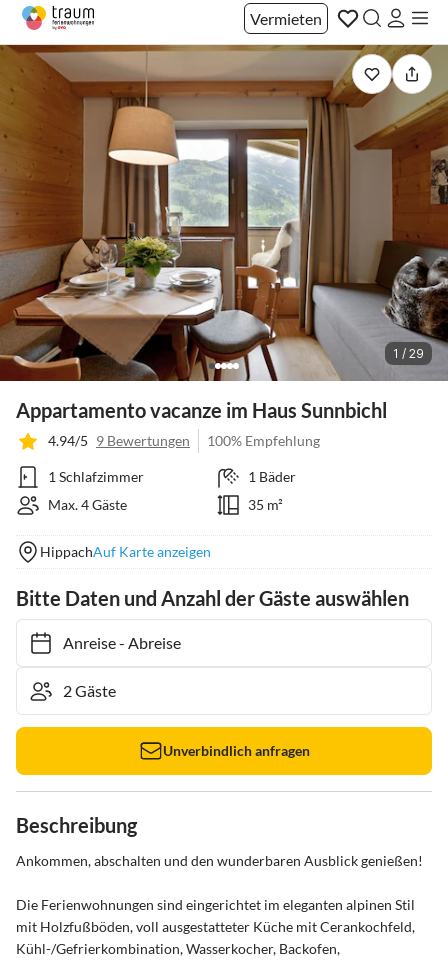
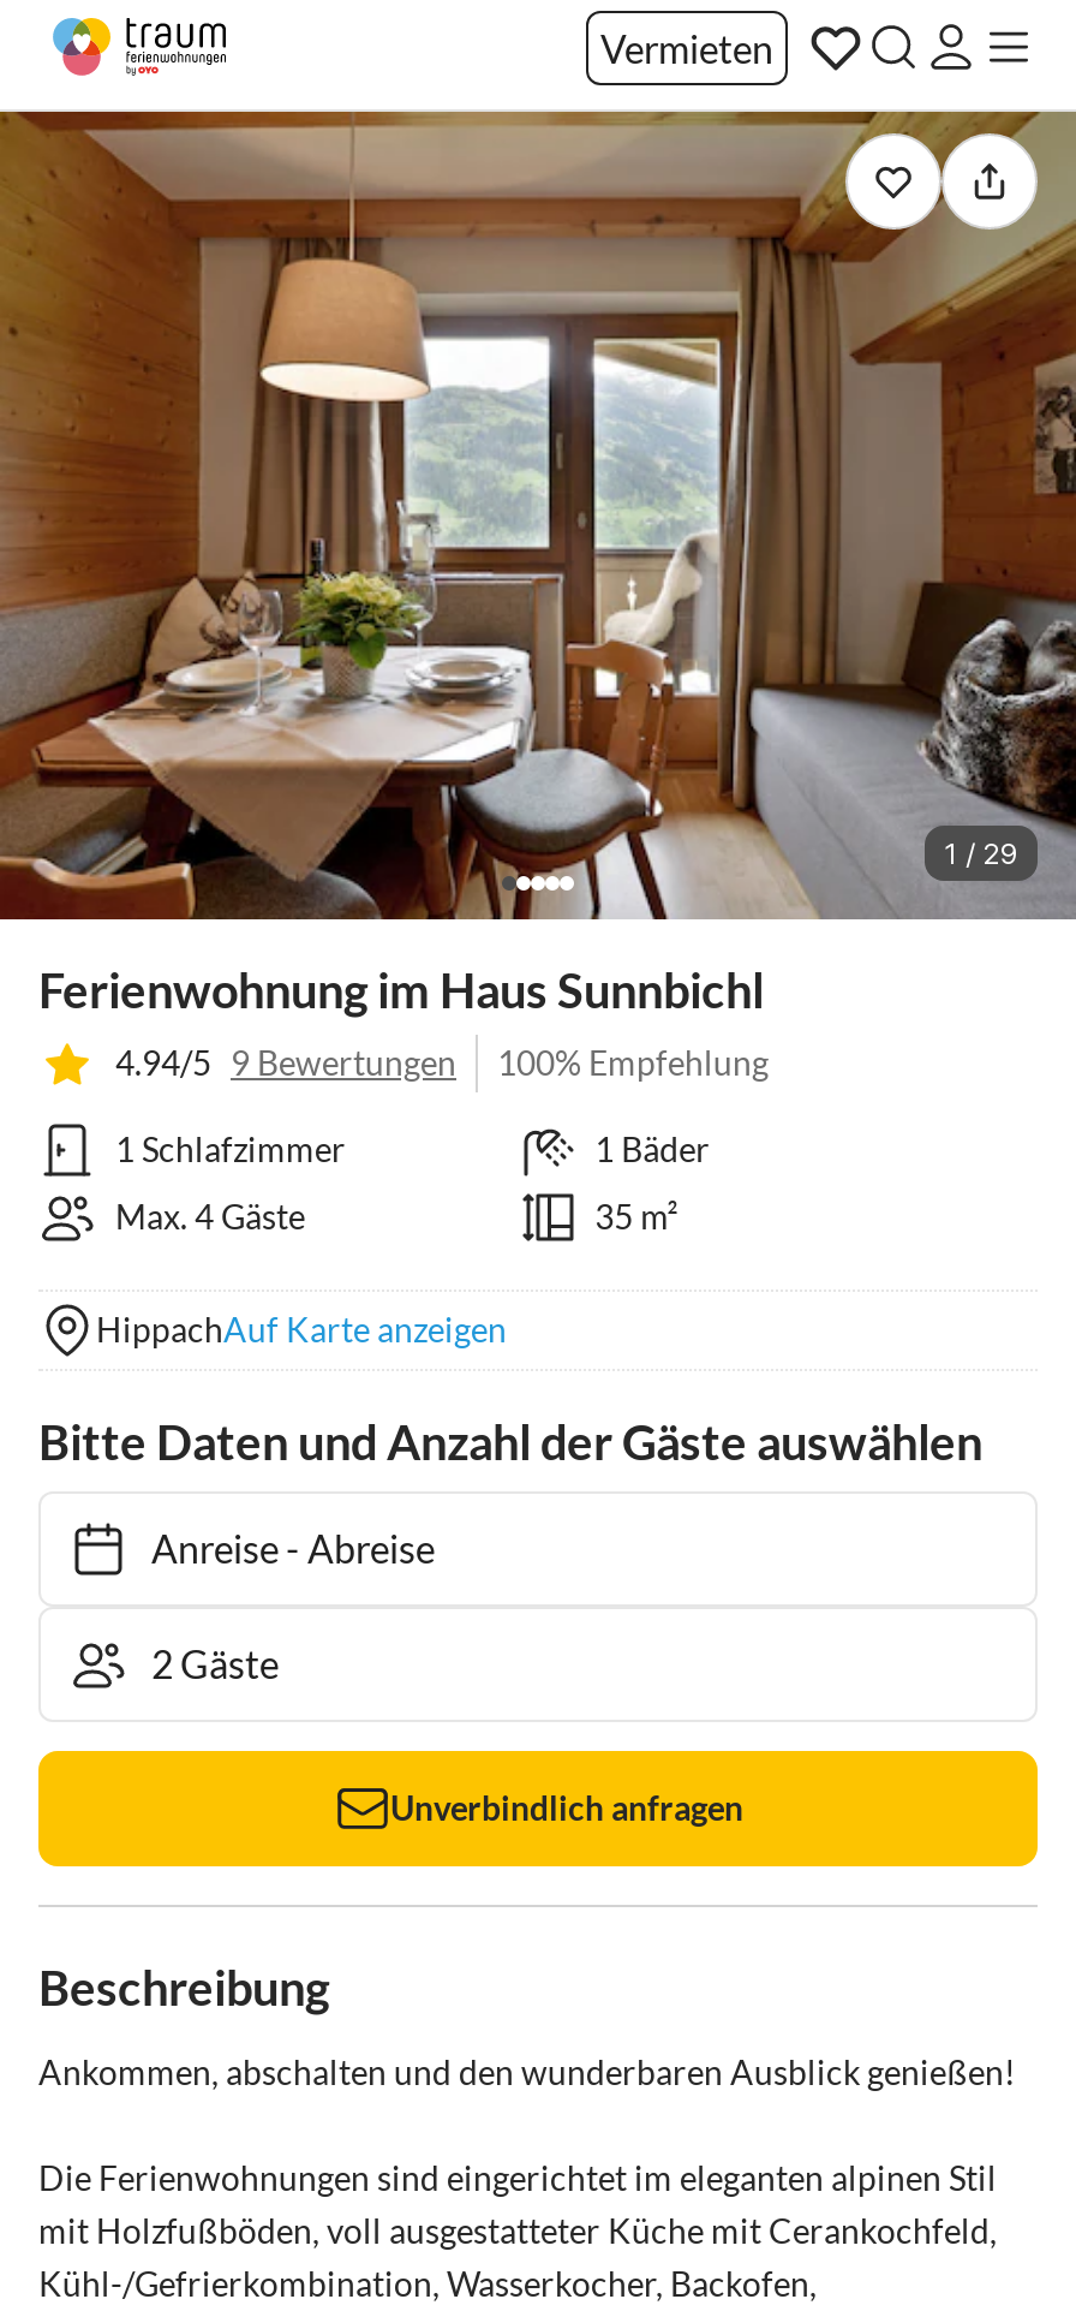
- Appartamento vacanze im Haus Sunnbichl
+ Ferienwohnung im Haus Sunnbichl
